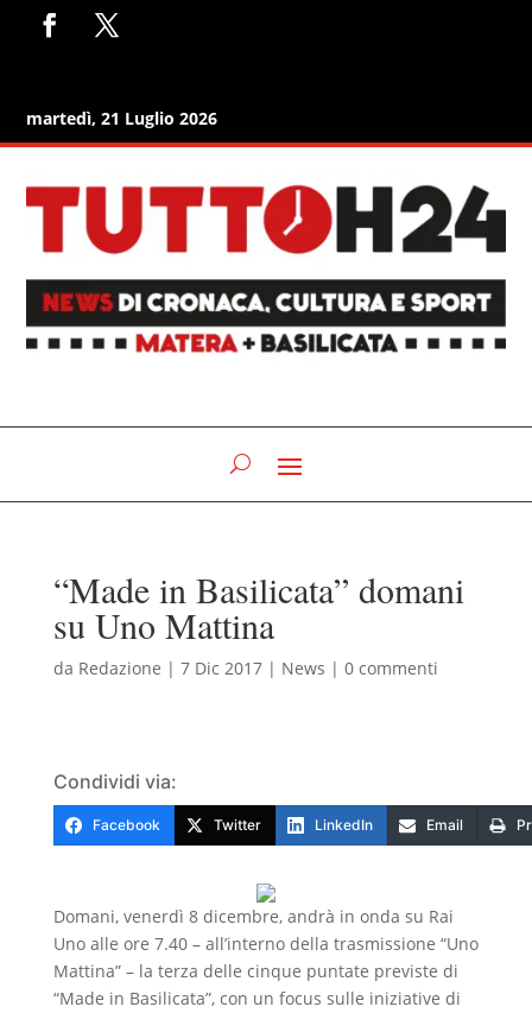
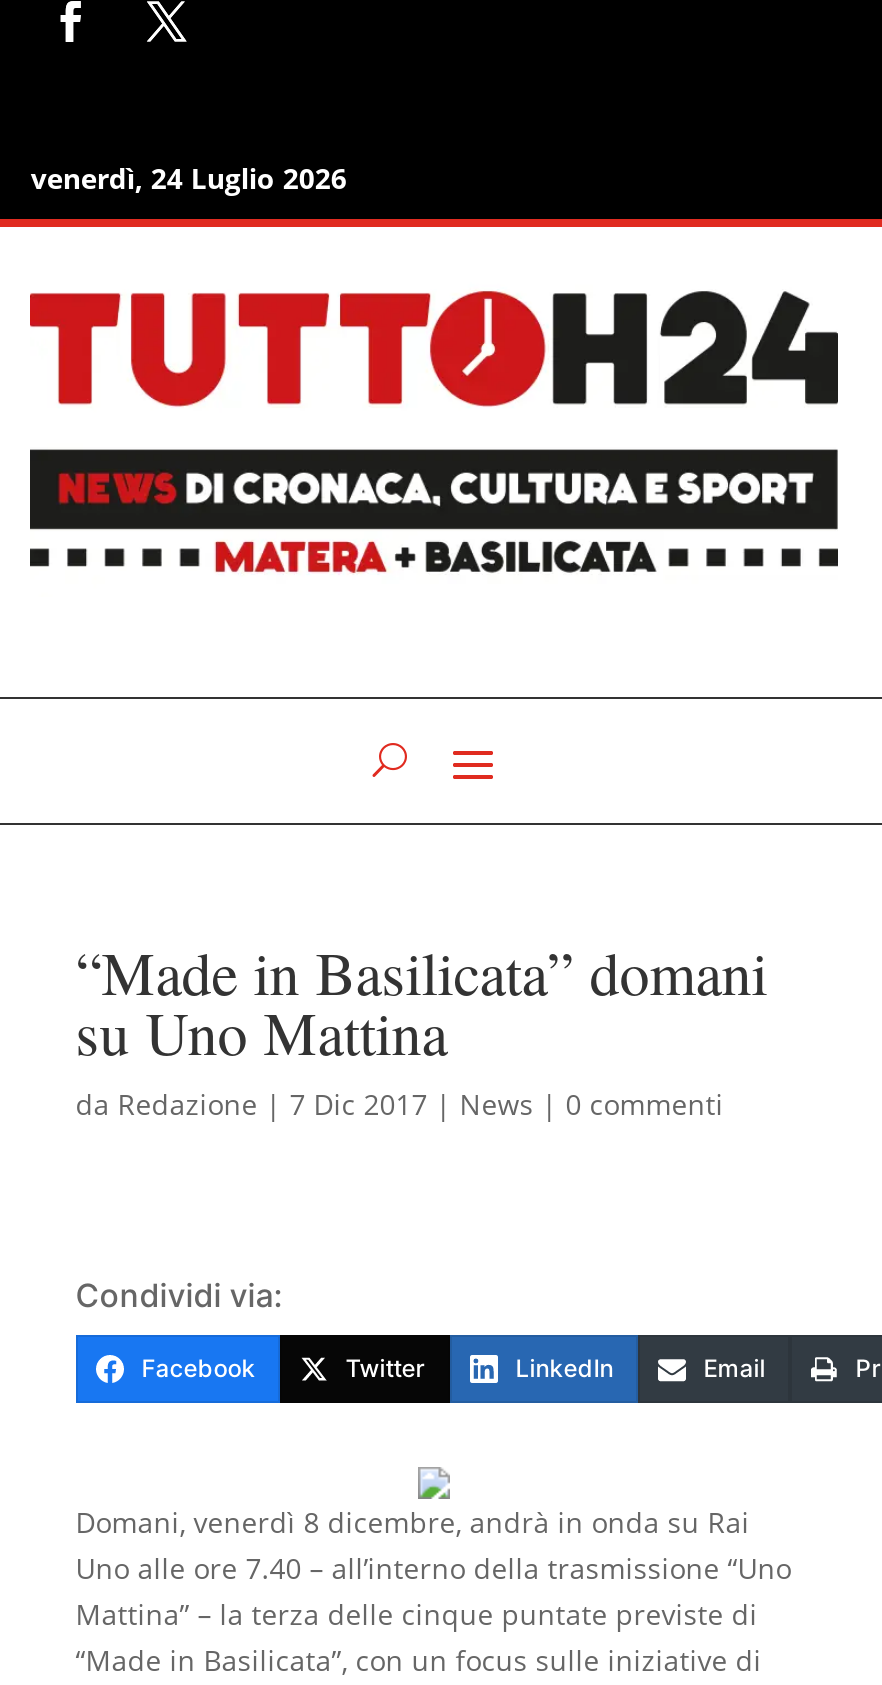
- martedì, 21 Luglio 2026
+ venerdì, 24 Luglio 2026
